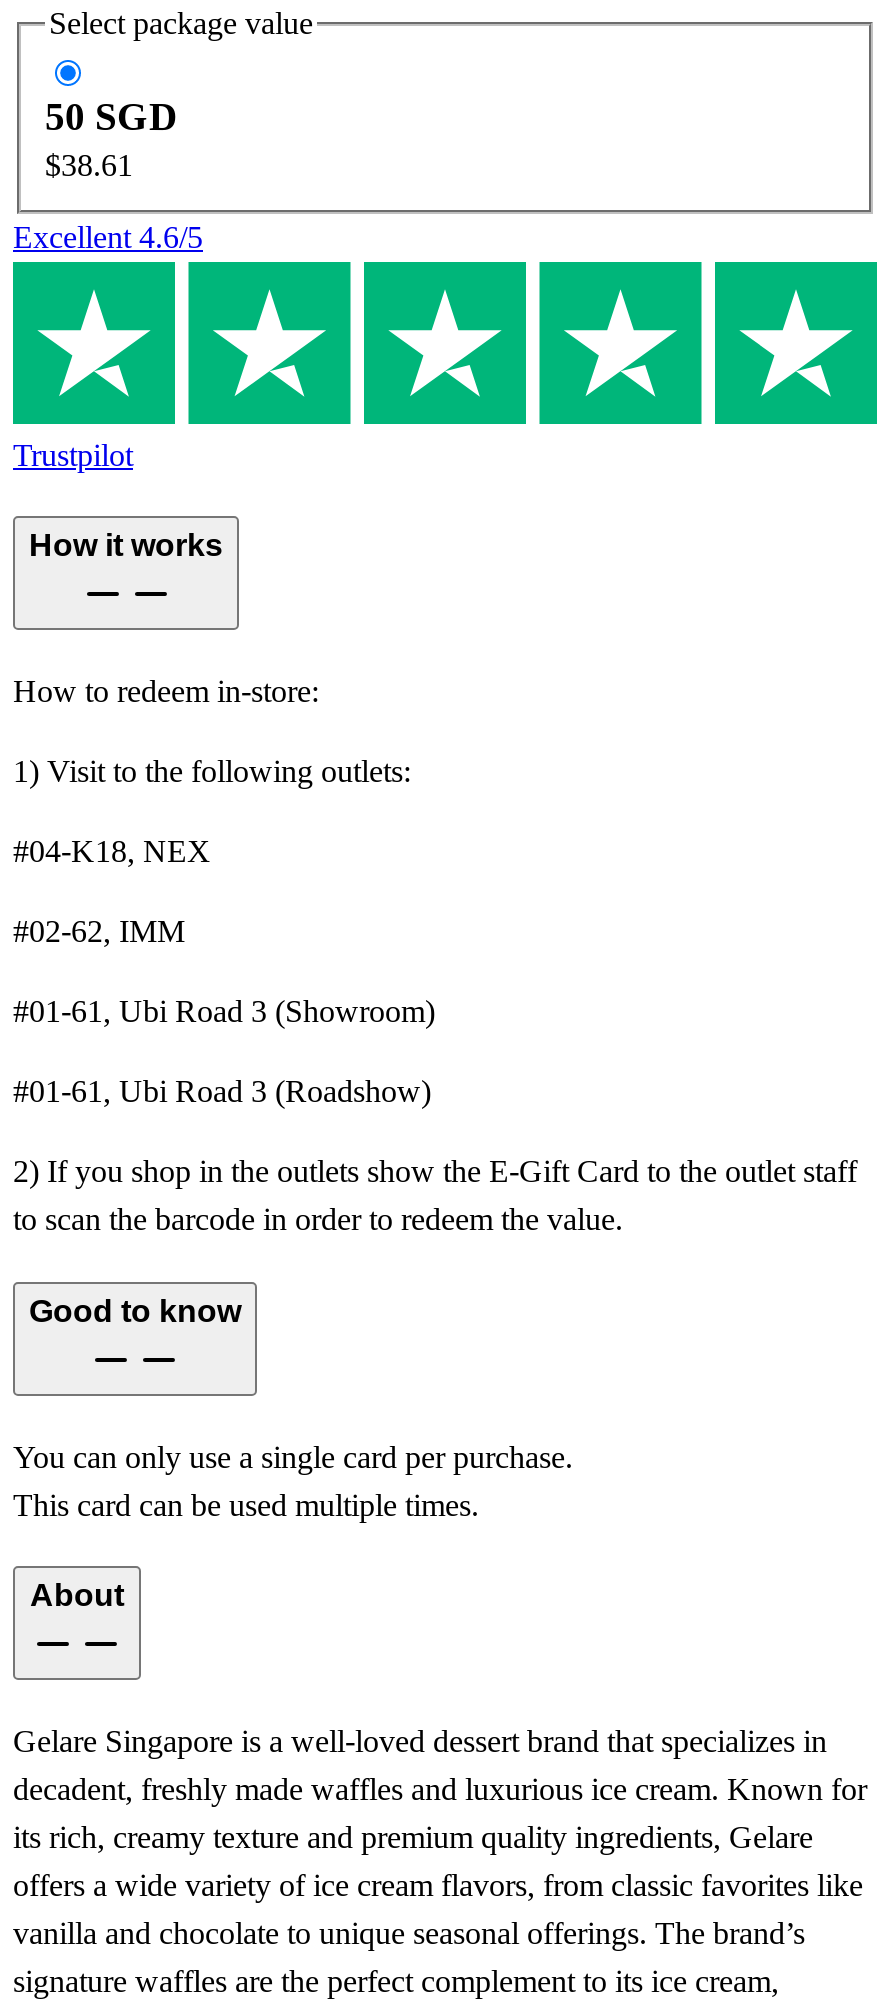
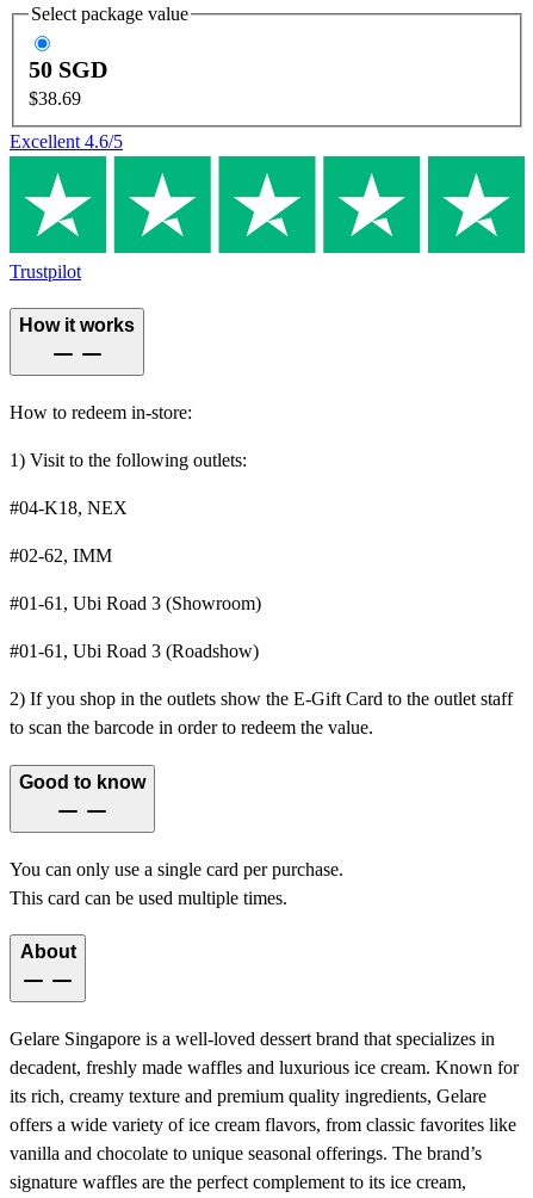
- $38.61
+ $38.69
